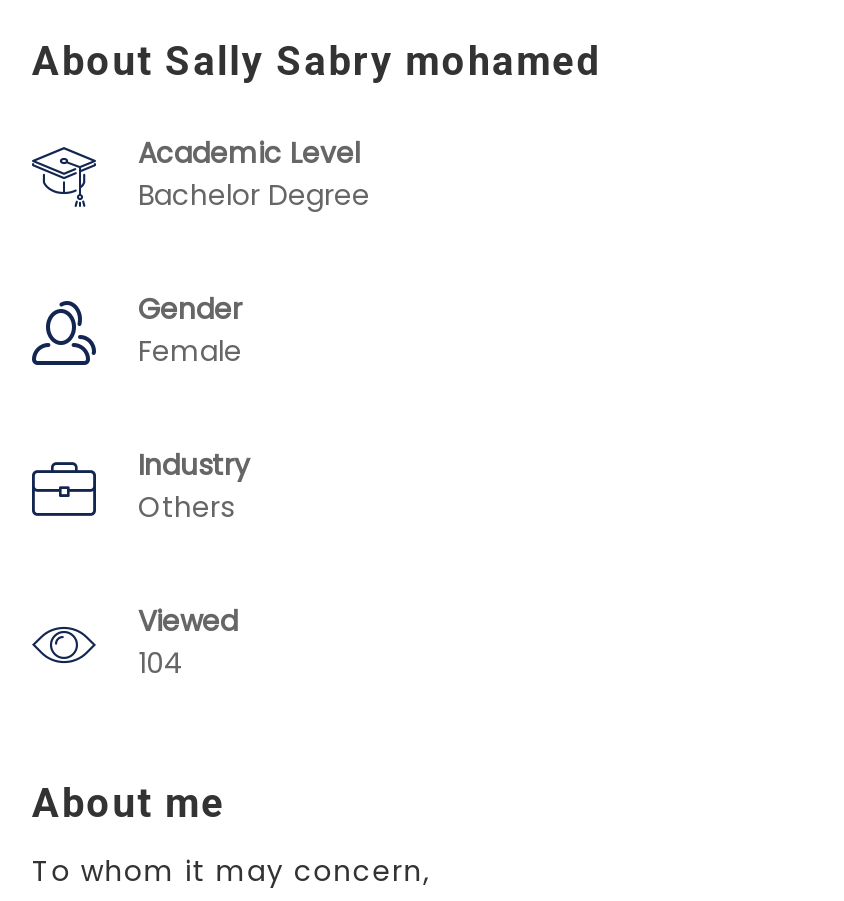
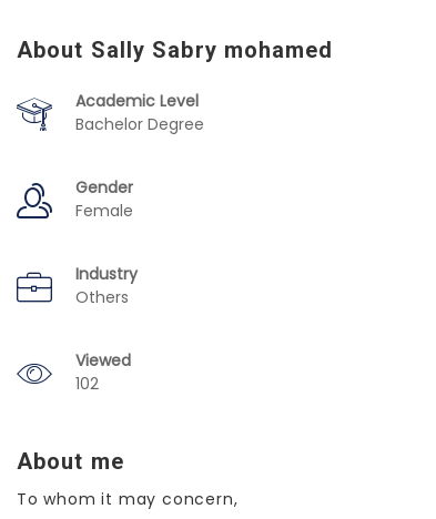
- 104
+ 102
